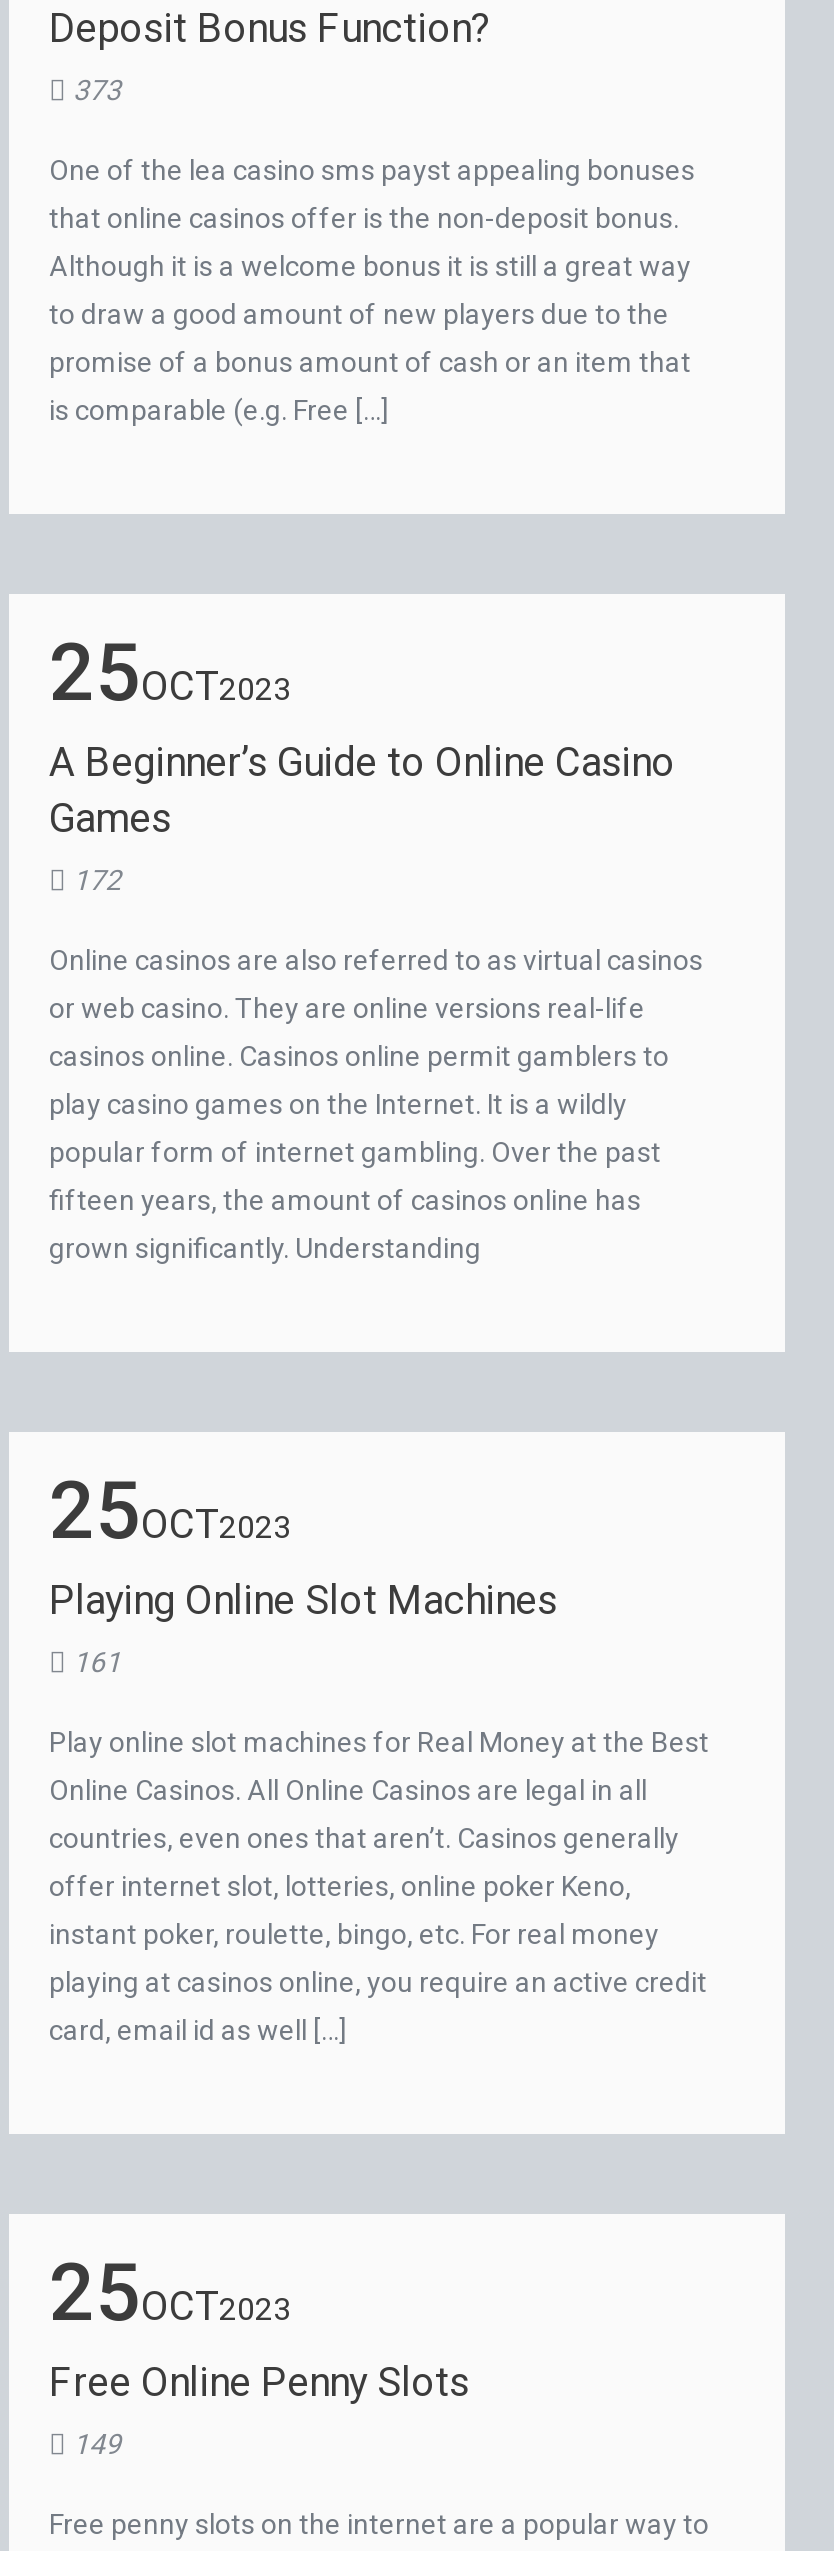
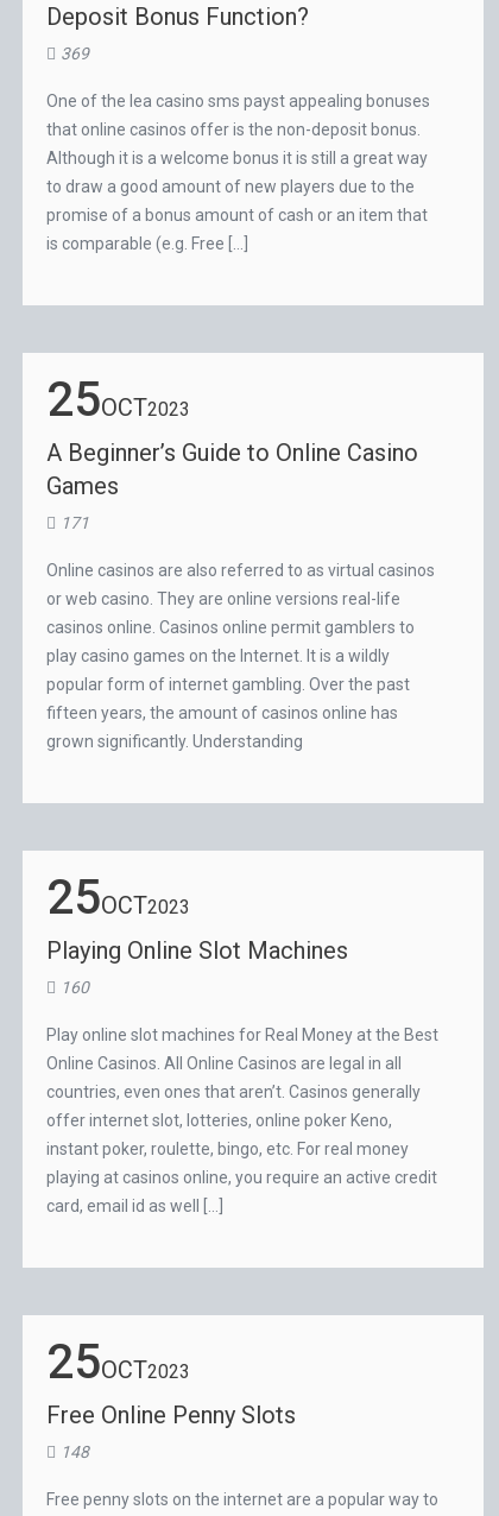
- 373
+ 369

- 172
+ 171

- 161
+ 160

- 149
+ 148
